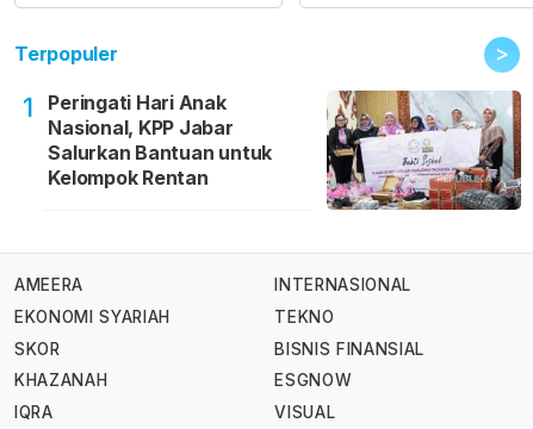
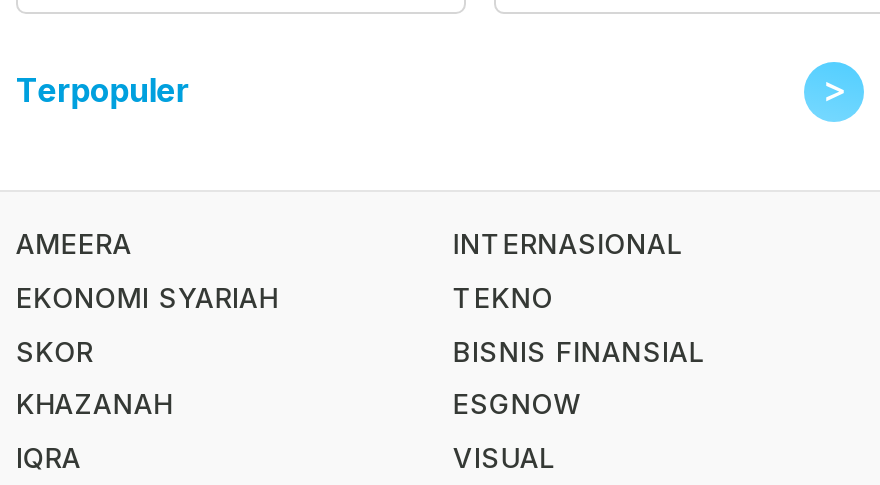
- 1
- Peringati Hari Anak
- Nasional, KPP Jabar
- Salurkan Bantuan untuk
- Kelompok Rentan

- [image]
